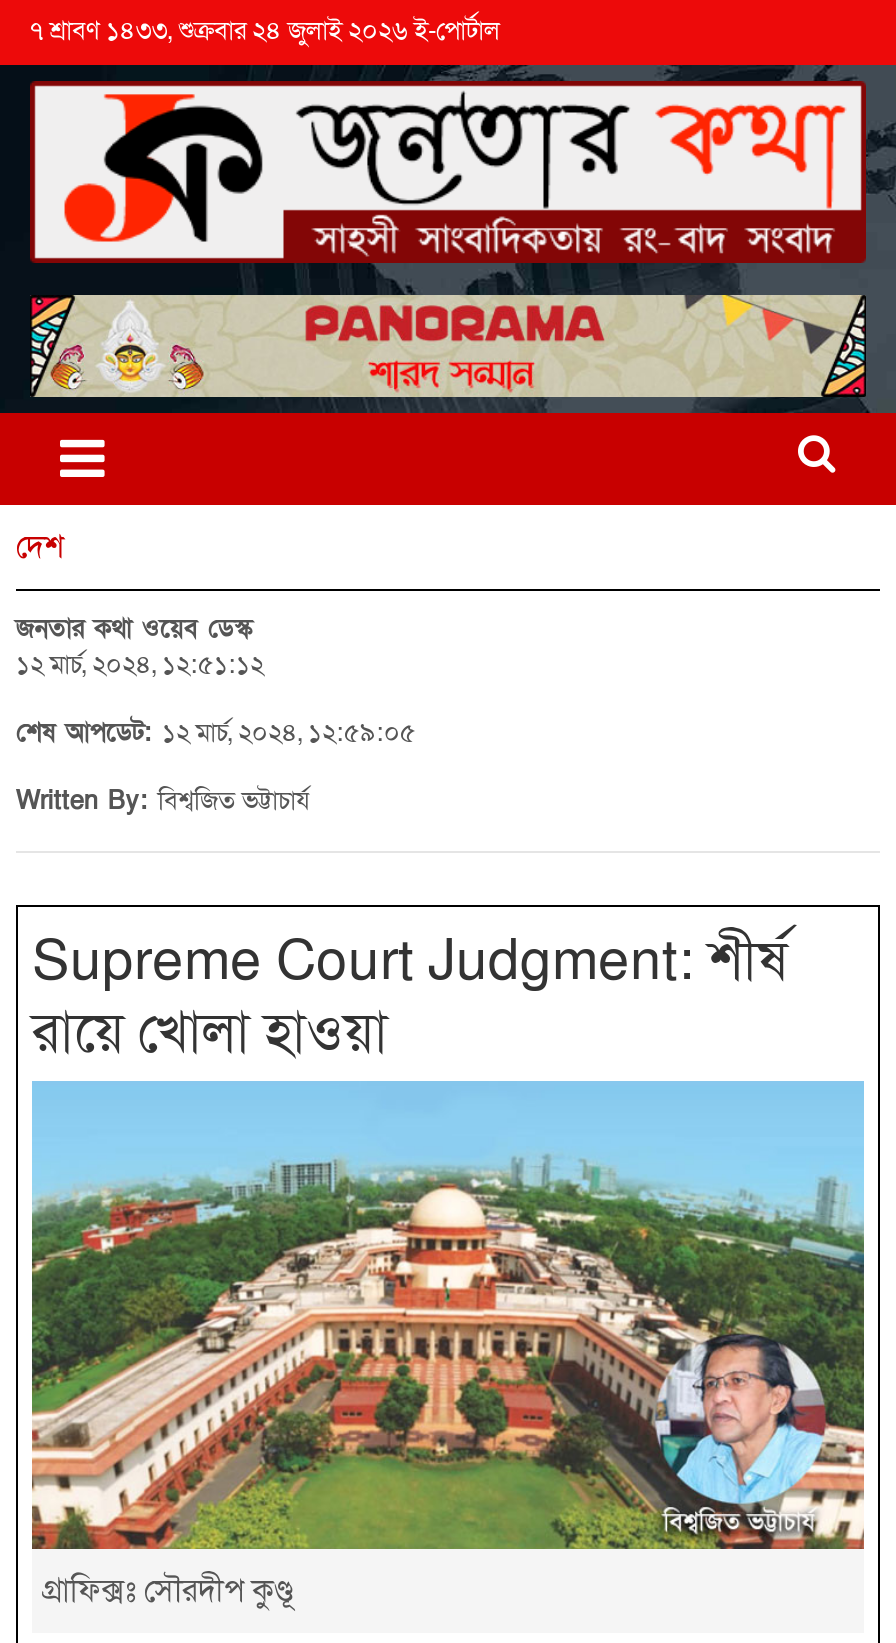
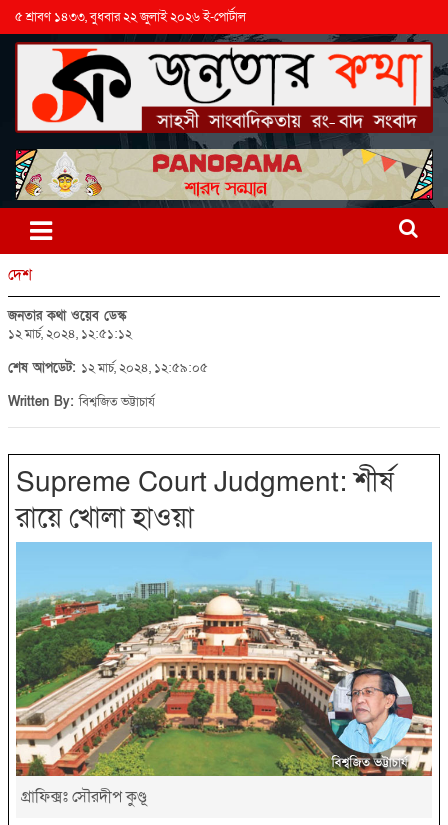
- ৭ শ্রাবণ ১৪৩৩, শুক্রবার ২৪ জুলাই ২০২৬ ই-পোর্টাল
+ ৫ শ্রাবণ ১৪৩৩, বুধবার ২২ জুলাই ২০২৬ ই-পোর্টাল
